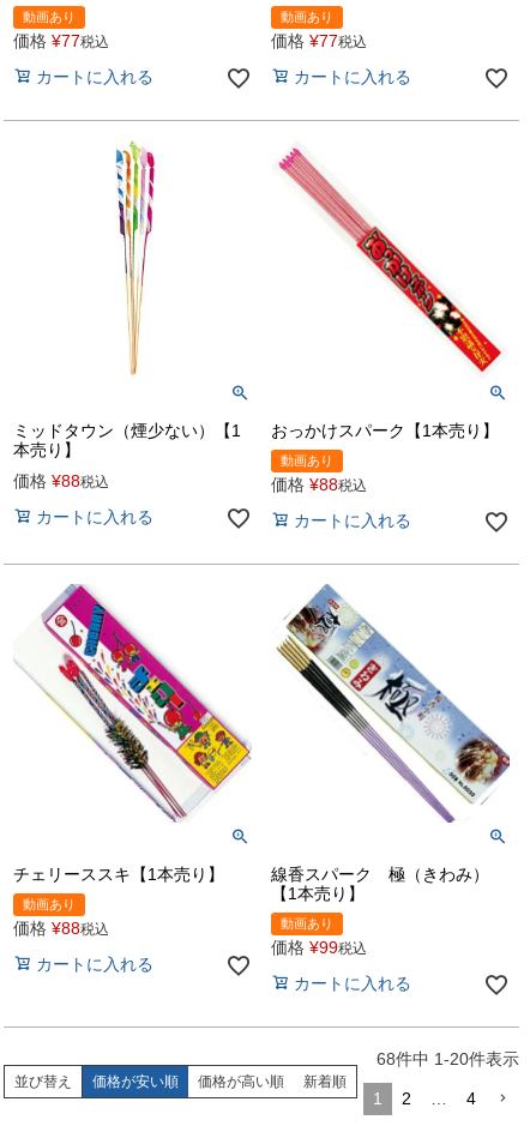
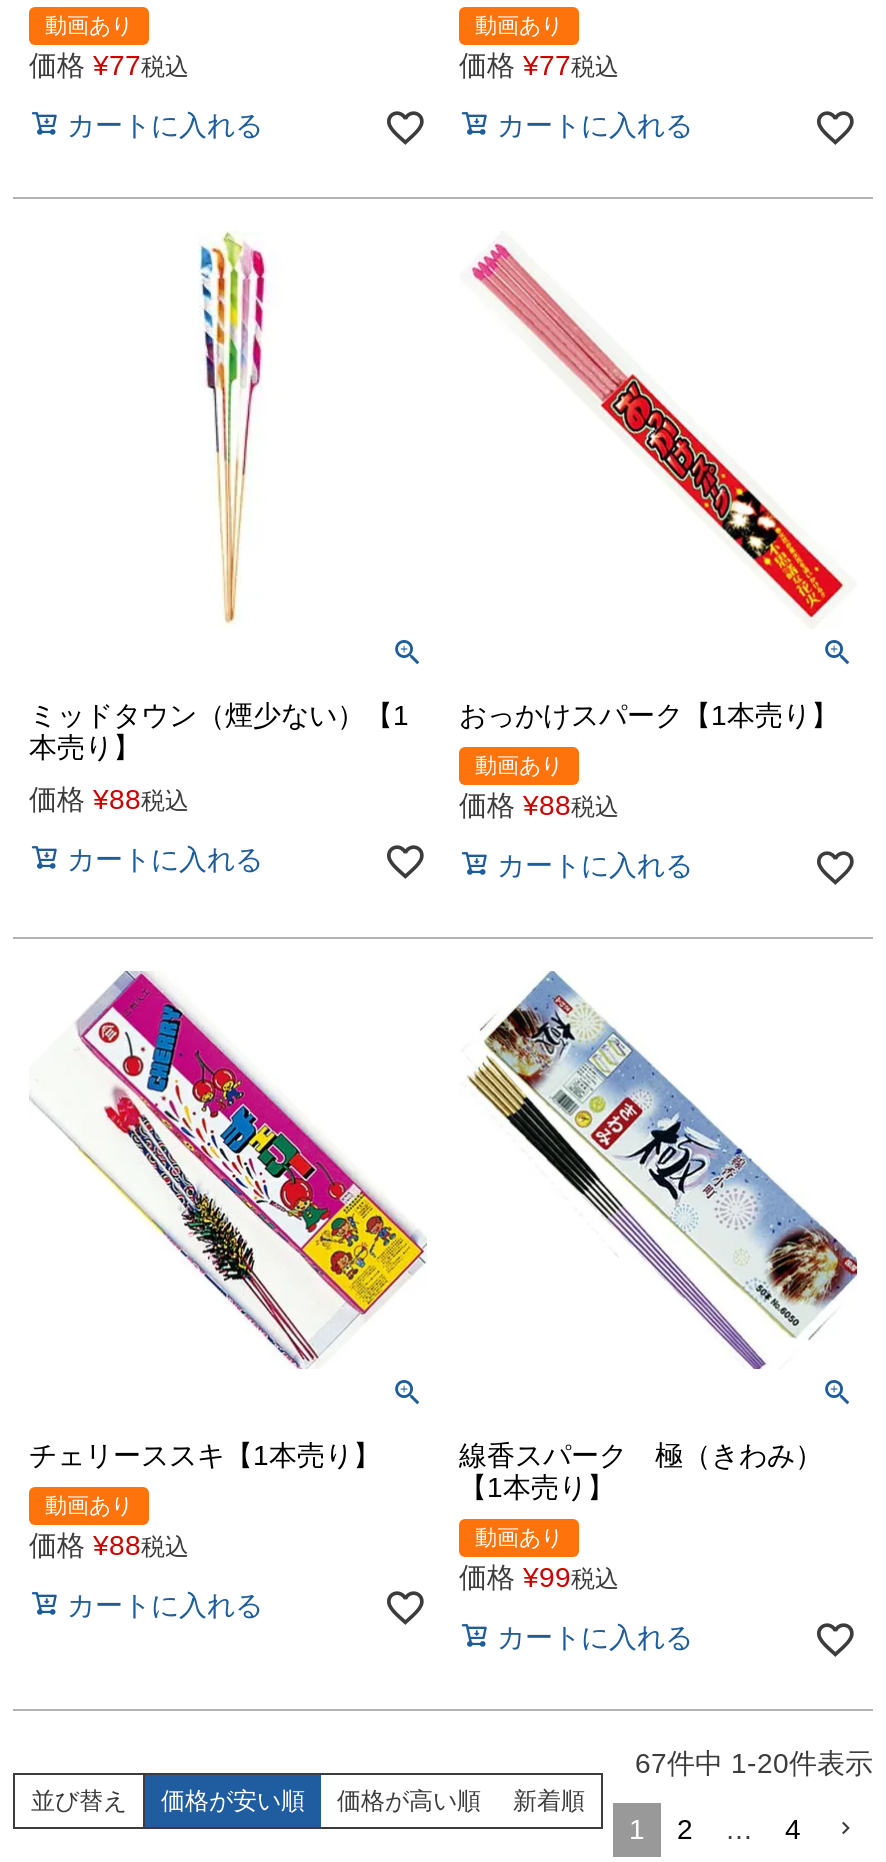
- 68件中 1-20件表示
+ 67件中 1-20件表示
